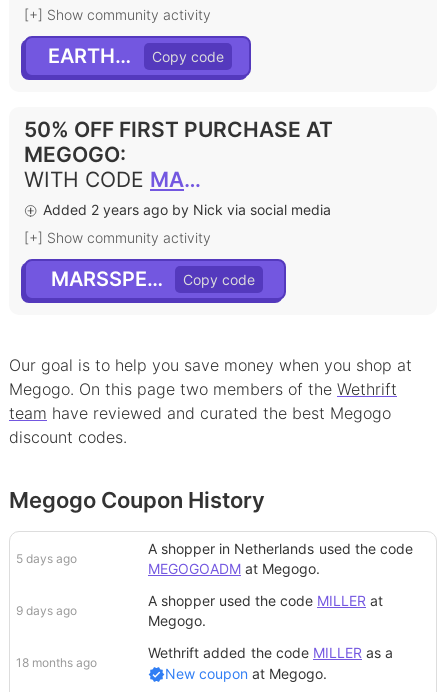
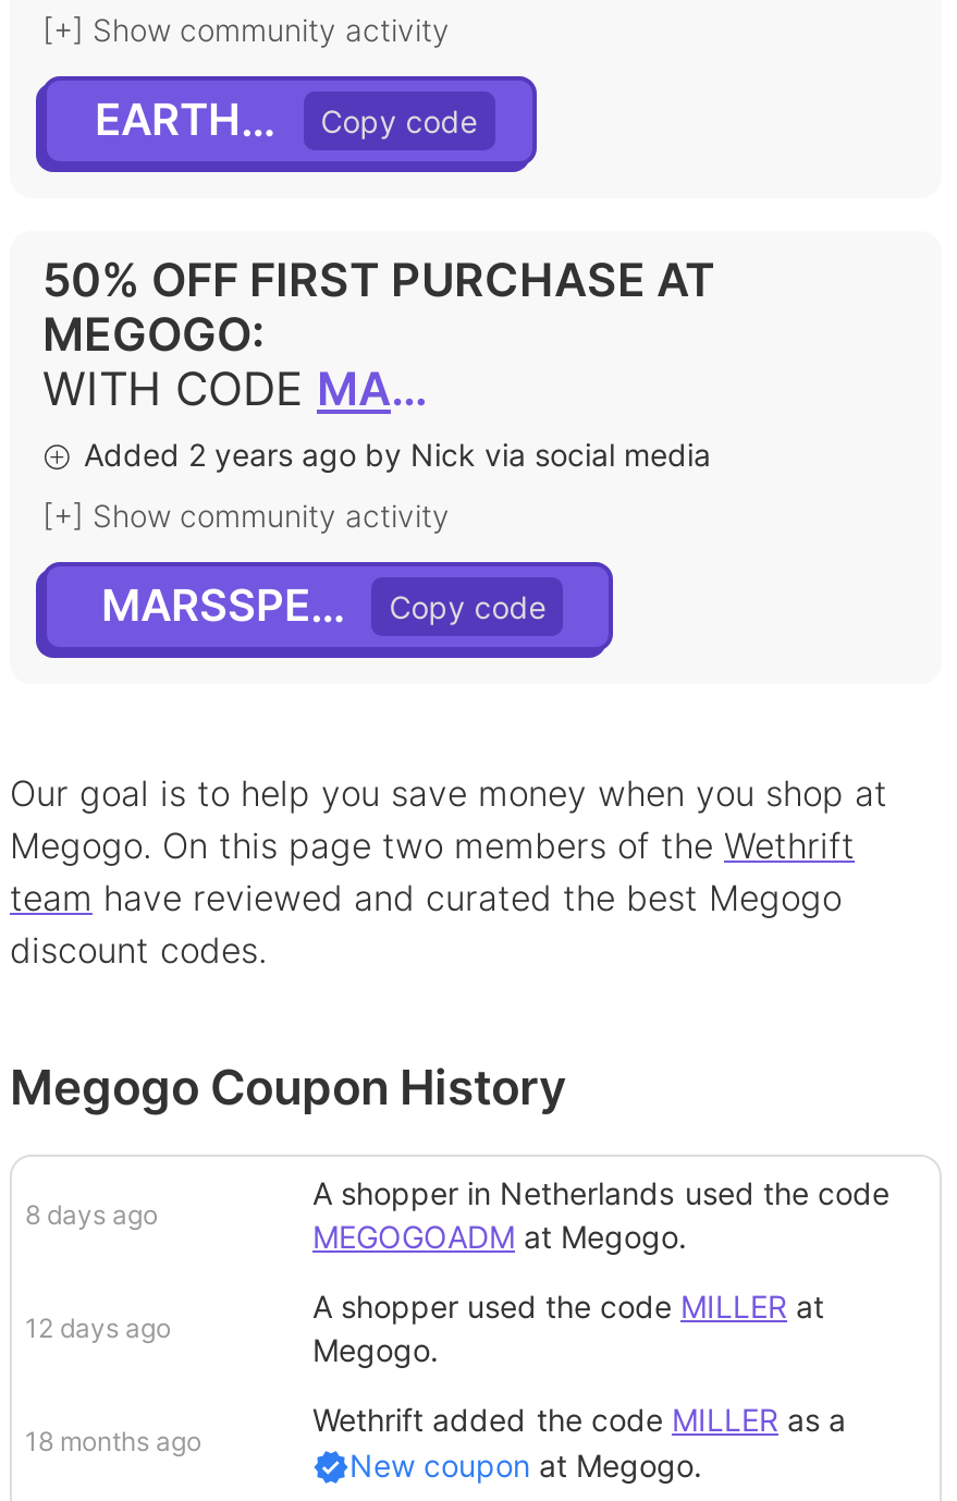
- 5 days ago
+ 8 days ago

- 9 days ago
+ 12 days ago
